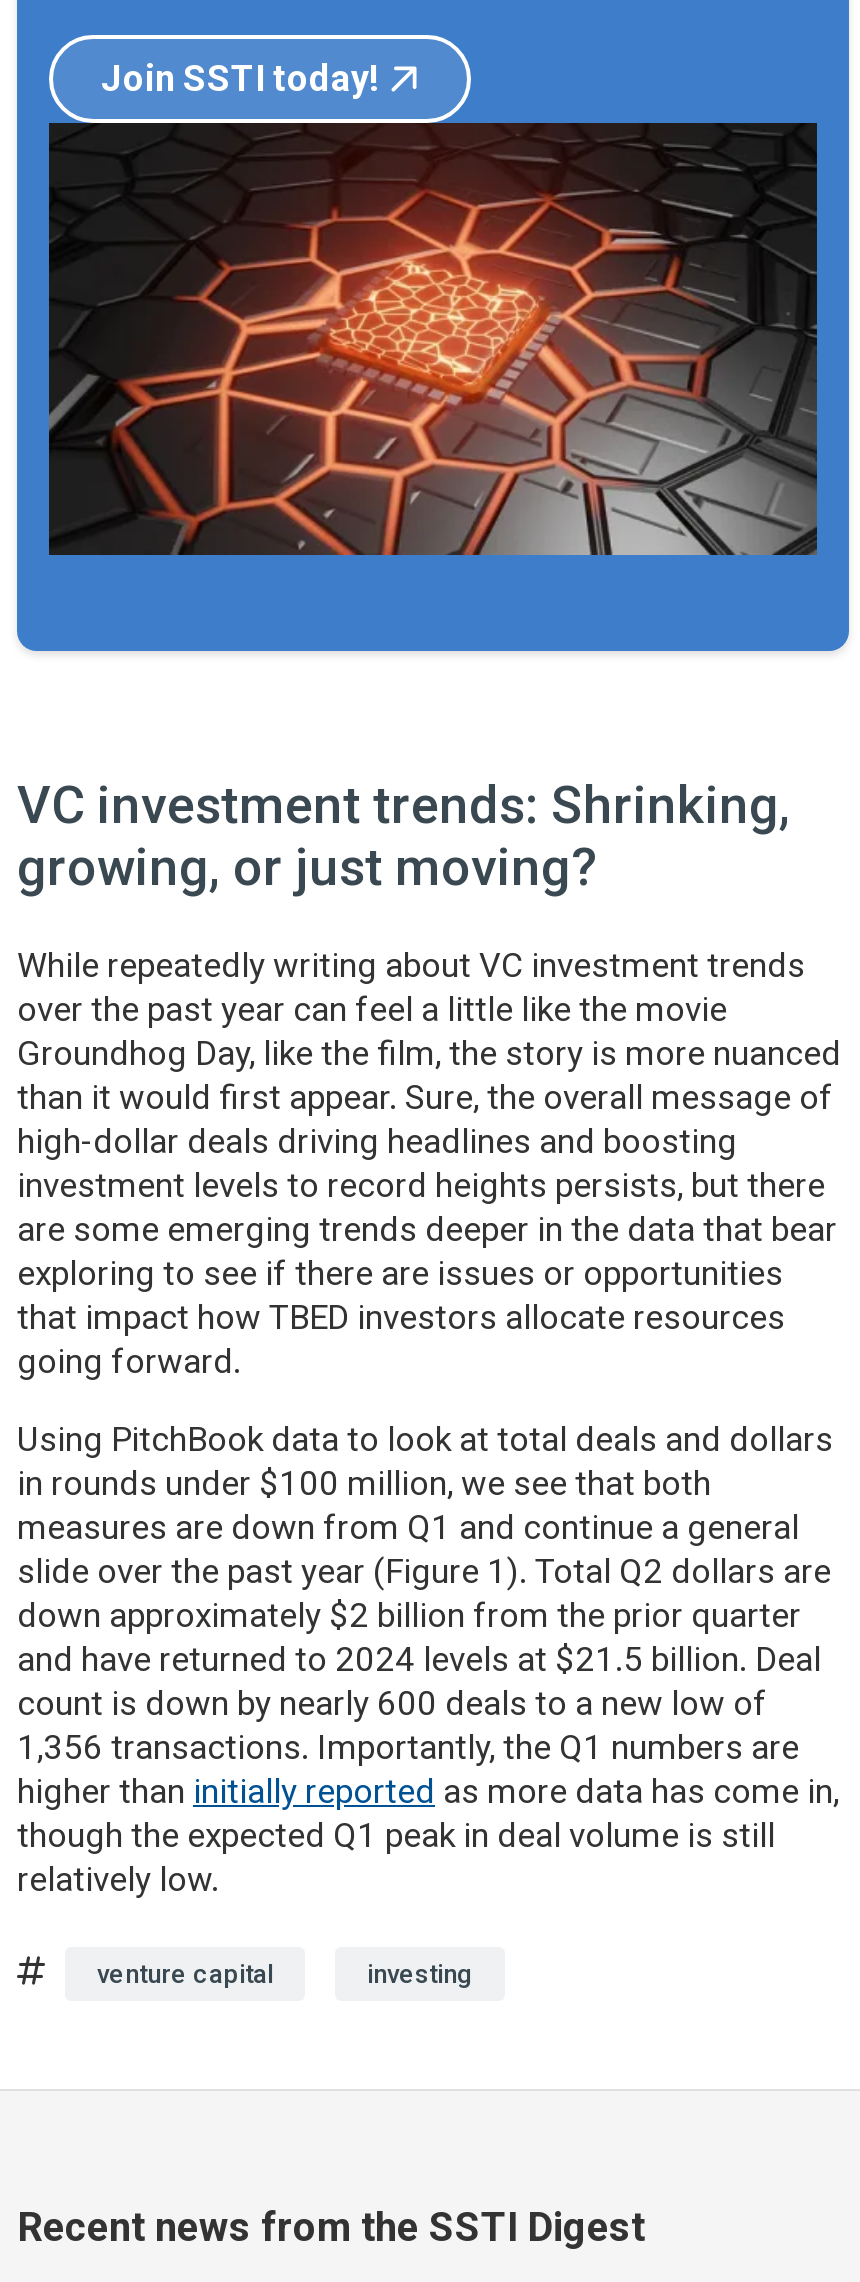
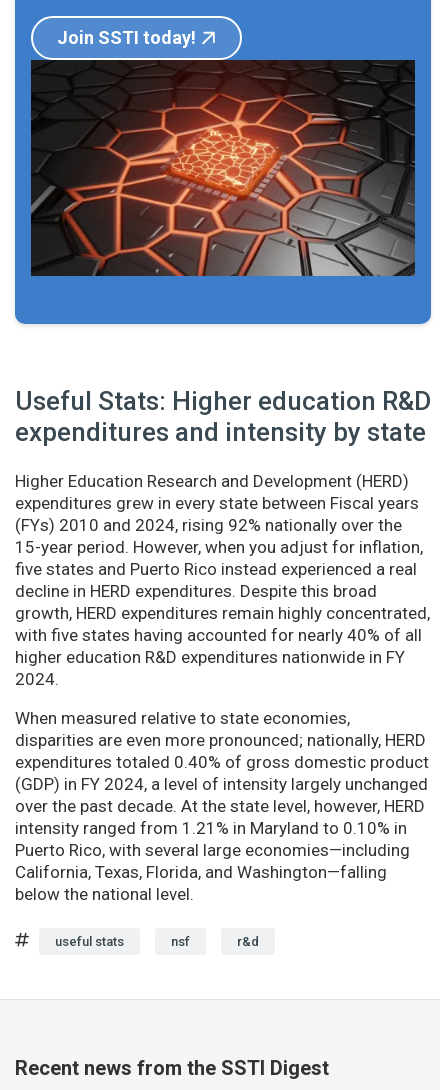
- VC investment trends: Shrinking,
- growing, or just moving?
+ Useful Stats: Higher education R&D
+ expenditures and intensity by state

- While repeatedly writing about VC investment trends
- over the past year can feel a little like the movie
- Groundhog Day, like the film, the story is more nuanced
- than it would first appear. Sure, the overall message of
- high-dollar deals driving headlines and boosting
- investment levels to record heights persists, but there
- are some emerging trends deeper in the data that bear
- exploring to see if there are issues or opportunities
- that impact how TBED investors allocate resources
- going forward.
+ Higher Education Research and Development (HERD)
+ expenditures grew in every state between Fiscal years
+ (FYs) 2010 and 2024, rising 92% nationally over the
+ 15-year period. However, when you adjust for inflation,
+ five states and Puerto Rico instead experienced a real
+ decline in HERD expenditures. Despite this broad
+ growth, HERD expenditures remain highly concentrated,
+ with five states having accounted for nearly 40% of all
+ higher education R&D expenditures nationwide in FY
+ 2024.

- Using PitchBook data to look at total deals and dollars
- in rounds under $100 million, we see that both
- measures are down from Q1 and continue a general
- slide over the past year (Figure 1). Total Q2 dollars are
- down approximately $2 billion from the prior quarter
- and have returned to 2024 levels at $21.5 billion. Deal
- count is down by nearly 600 deals to a new low of
- 1,356 transactions. Importantly, the Q1 numbers are
- higher than initially reported as more data has come in,
- though the expected Q1 peak in deal volume is still
- relatively low.
+ When measured relative to state economies,
+ disparities are even more pronounced; nationally, HERD
+ expenditures totaled 0.40% of gross domestic product
+ (GDP) in FY 2024, a level of intensity largely unchanged
+ over the past decade. At the state level, however, HERD
+ intensity ranged from 1.21% in Maryland to 0.10% in
+ Puerto Rico, with several large economies—including
+ California, Texas, Florida, and Washington—falling
+ below the national level.

- venture capital
- investing
+ useful stats
+ nsf
+ r&d
